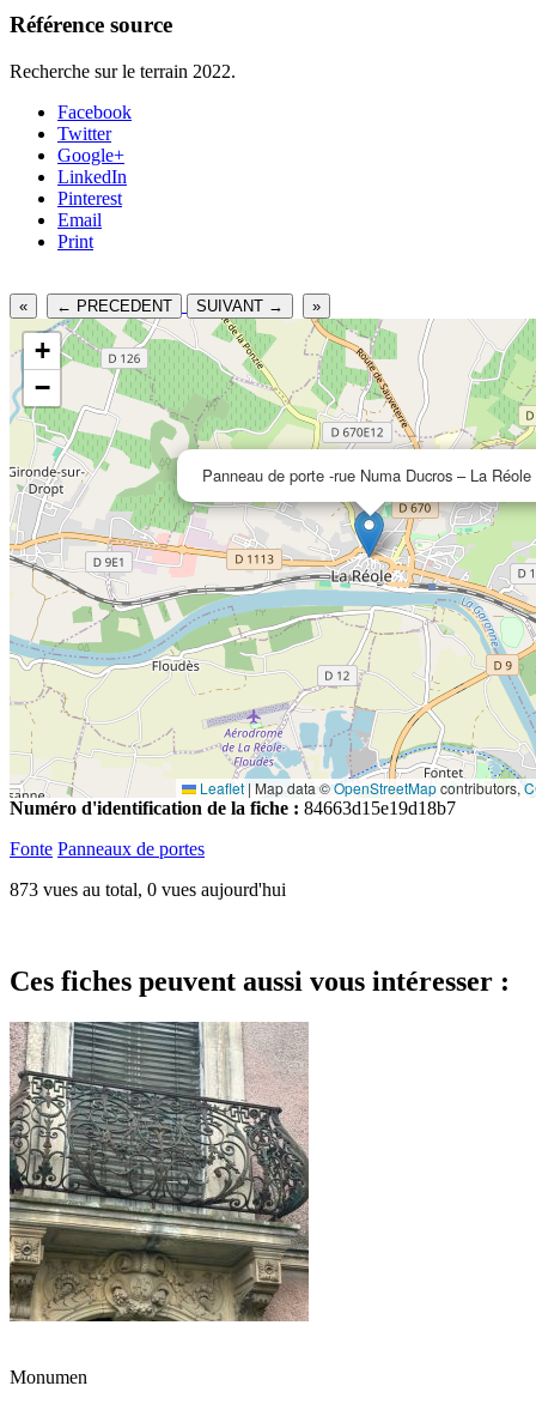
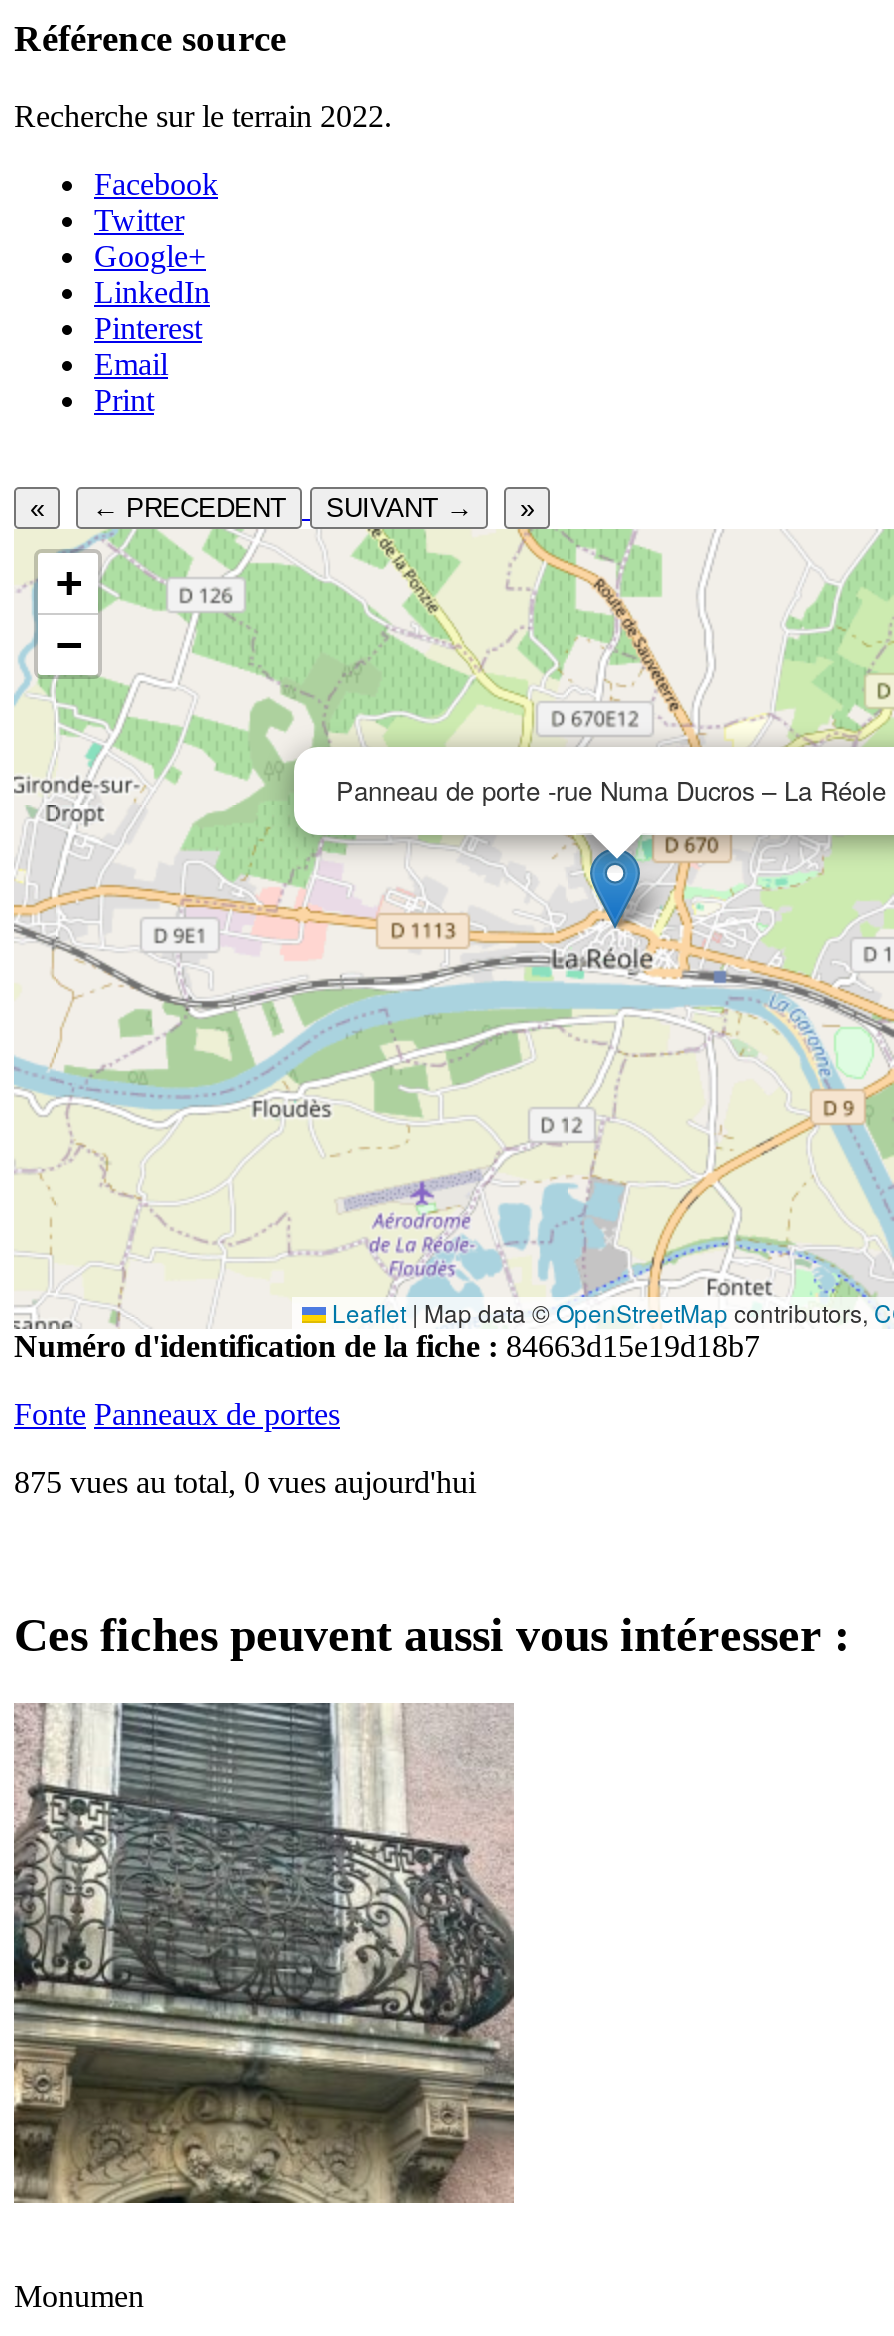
- 873 vues au total, 0 vues aujourd'hui
+ 875 vues au total, 0 vues aujourd'hui
